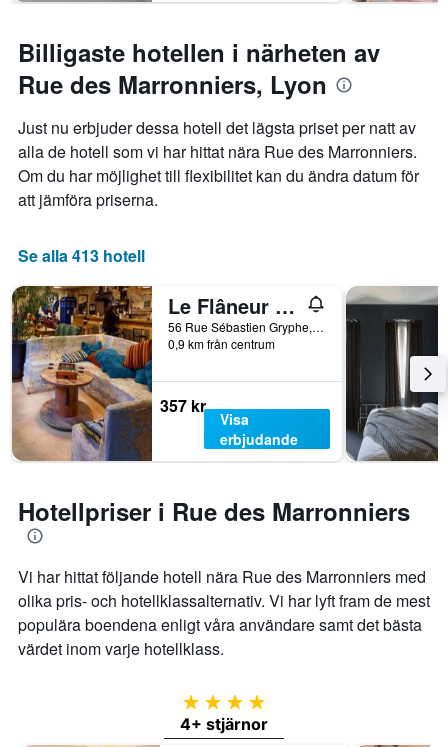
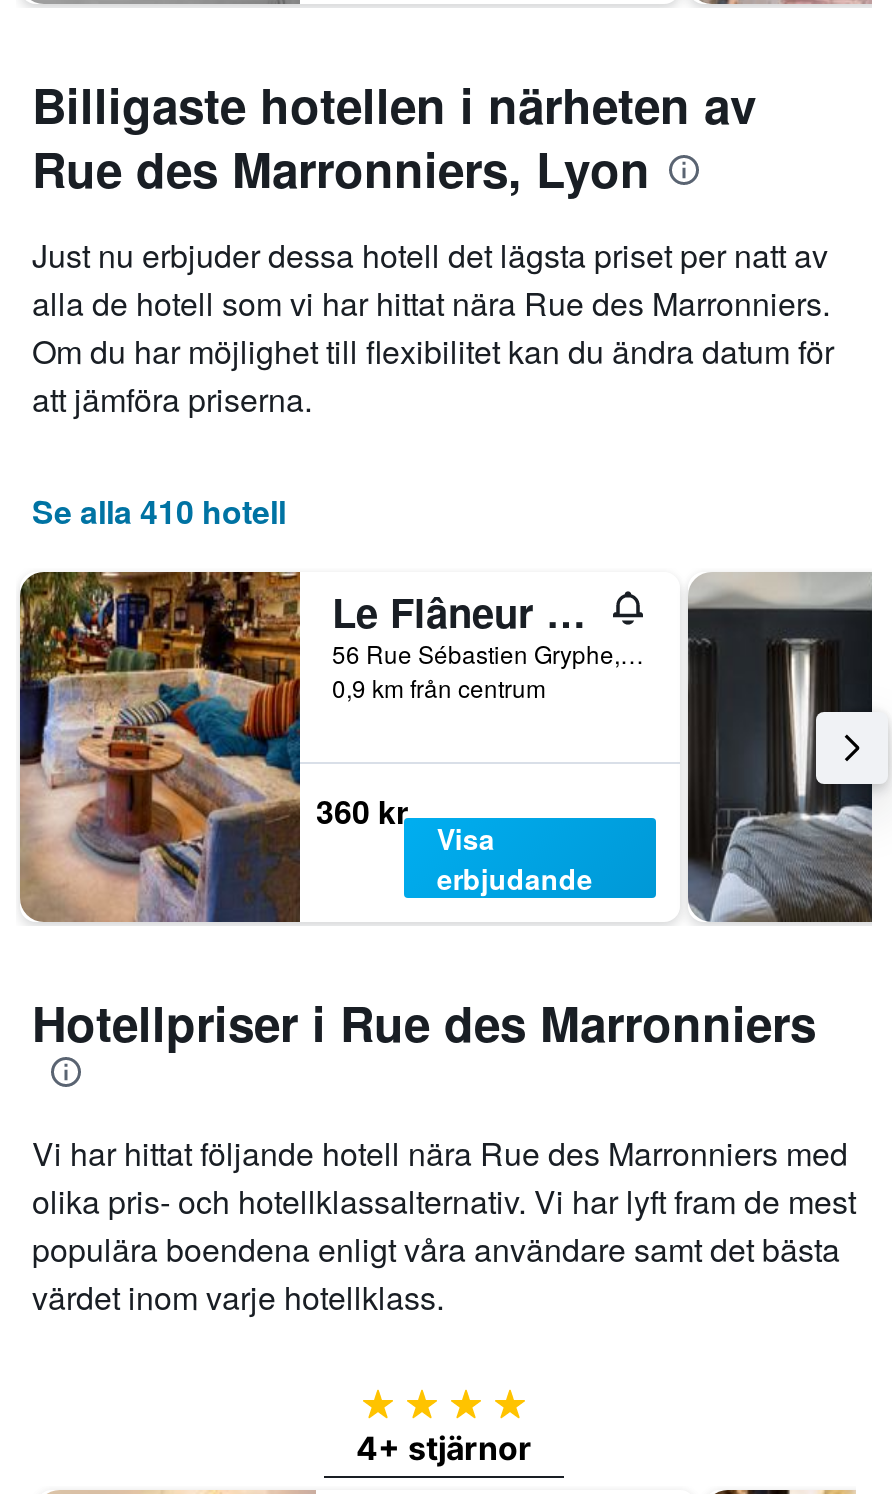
- Se alla 413 hotell
+ Se alla 410 hotell

- 357 kr
+ 360 kr
